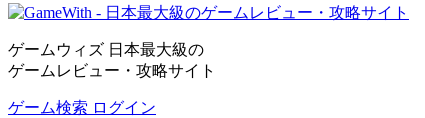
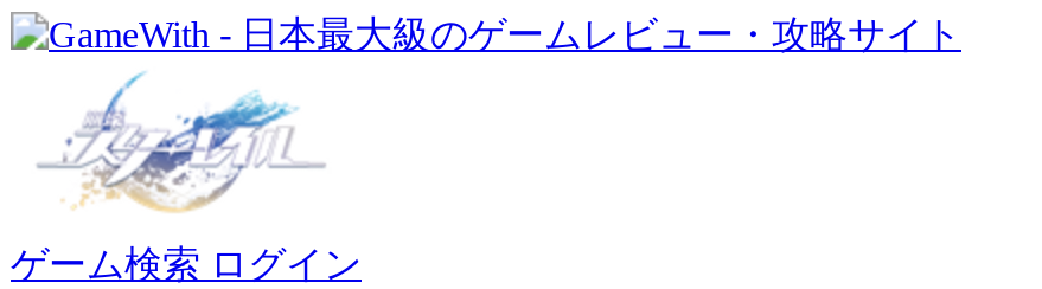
- ゲームウィズ 日本最大級の
- ゲームレビュー・攻略サイト
